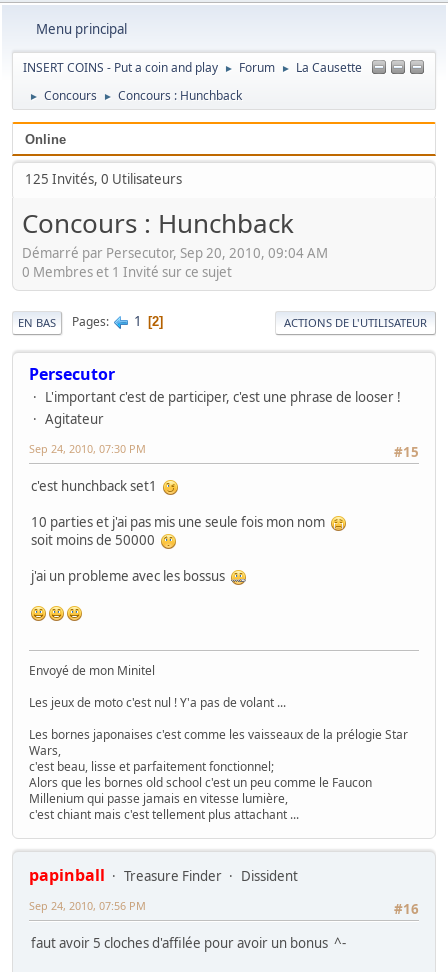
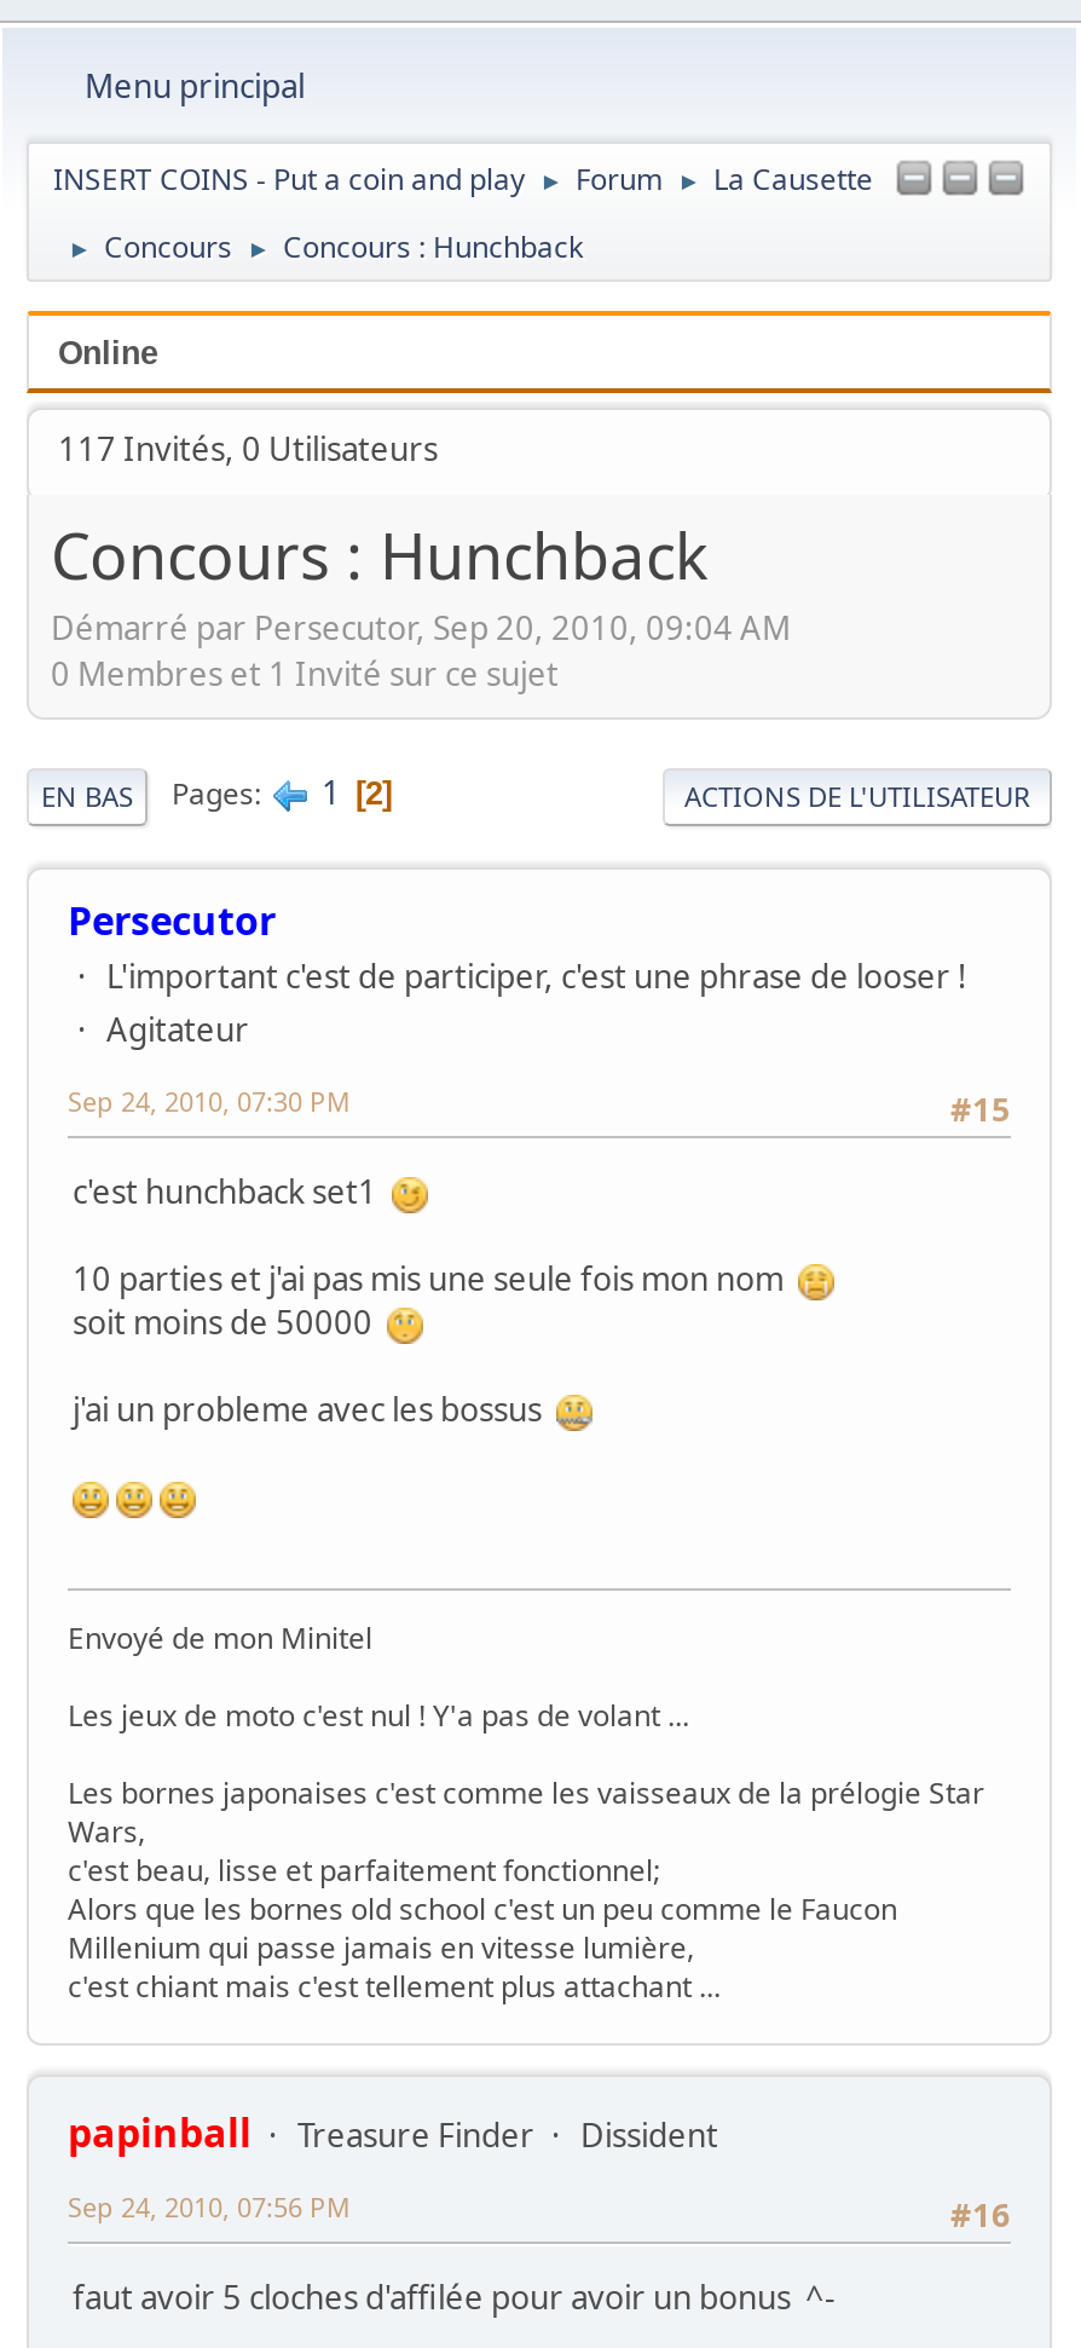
- 125 Invités, 0 Utilisateurs
+ 117 Invités, 0 Utilisateurs
